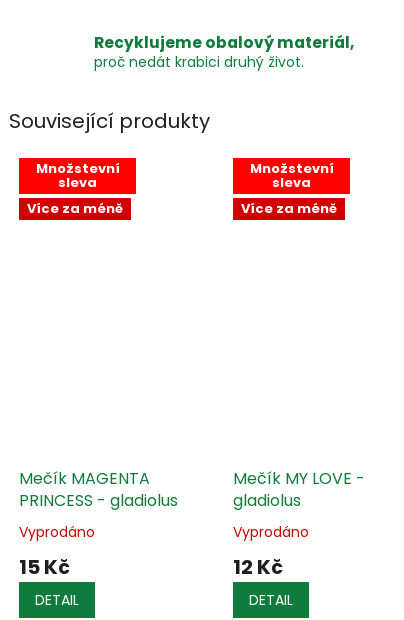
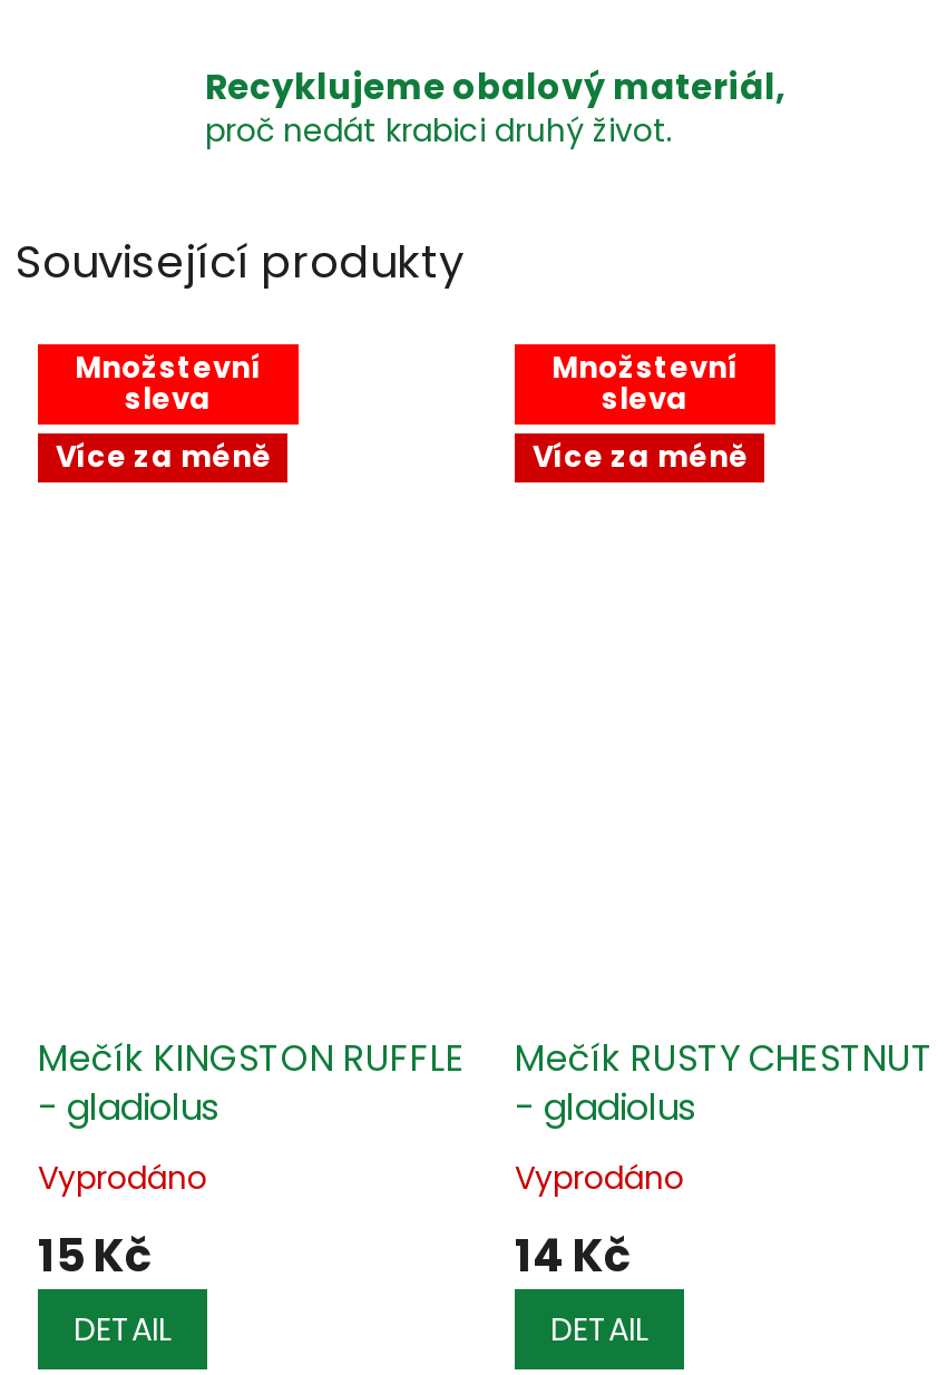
- Mečík MAGENTA
- PRINCESS - gladiolus
+ Mečík KINGSTON RUFFLE
+ - gladiolus

- Mečík MY LOVE -
- gladiolus
+ Mečík RUSTY CHESTNUT
+ - gladiolus

- 12 Kč
+ 14 Kč
